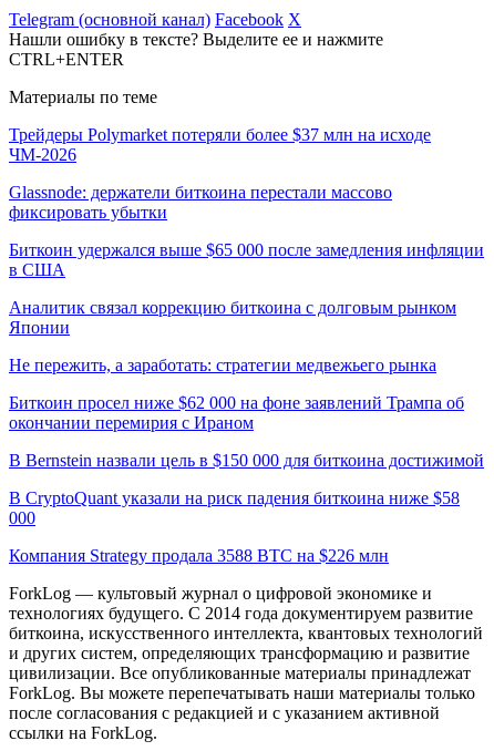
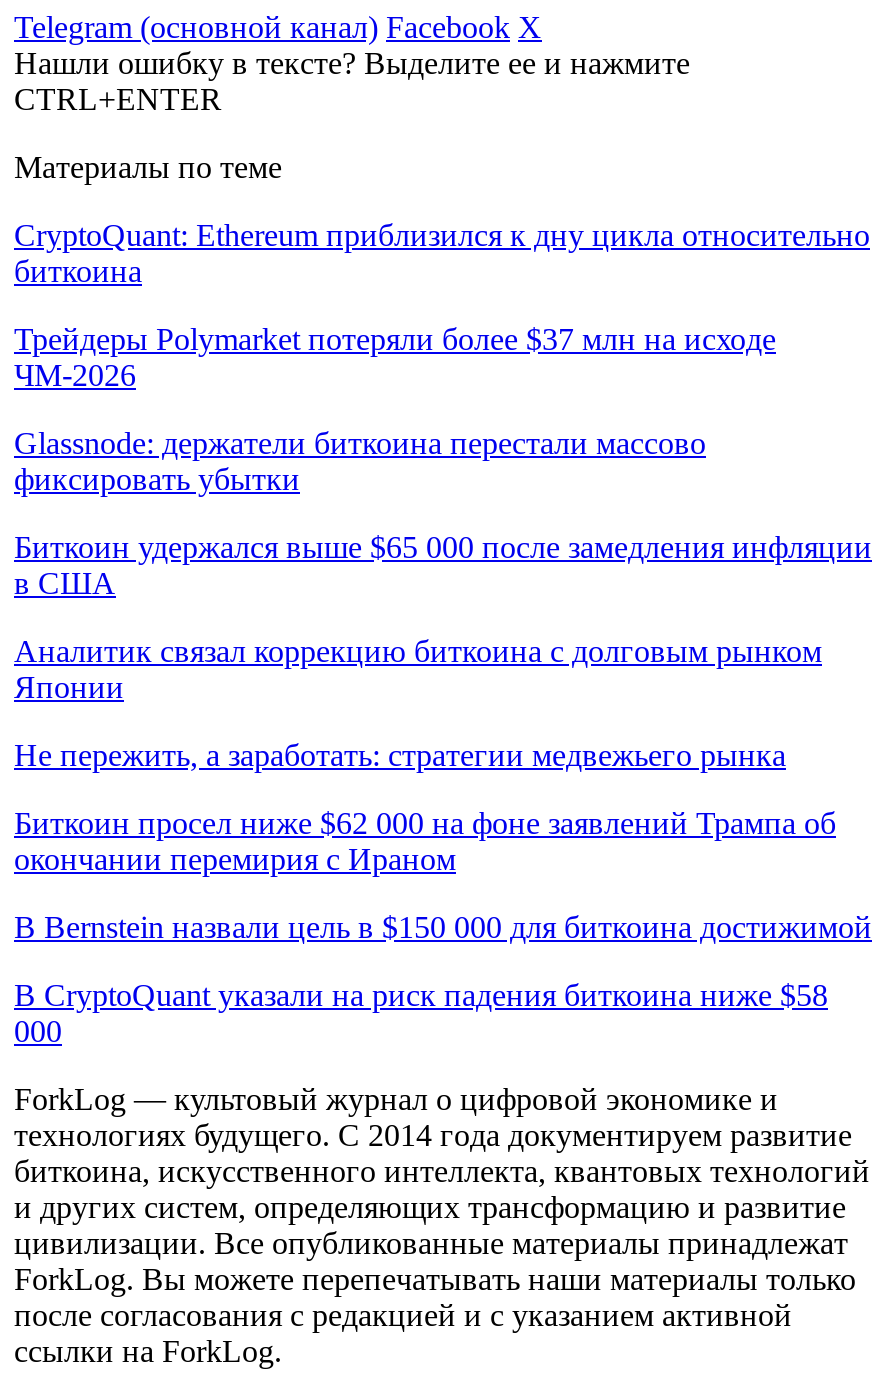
+ CryptoQuant: Ethereum приблизился к дну цикла относительно
+ биткоина

moved down: Трейдеры Polymarket потеряли более $37 млн на исходе | ЧМ-2026 | Glassnode: держатели биткоина перестали массово | ... | В CryptoQuant указали на риск падения биткоина ниже $58 | 000

- Компания Strategy продала 3588 BTC на $226 млн
